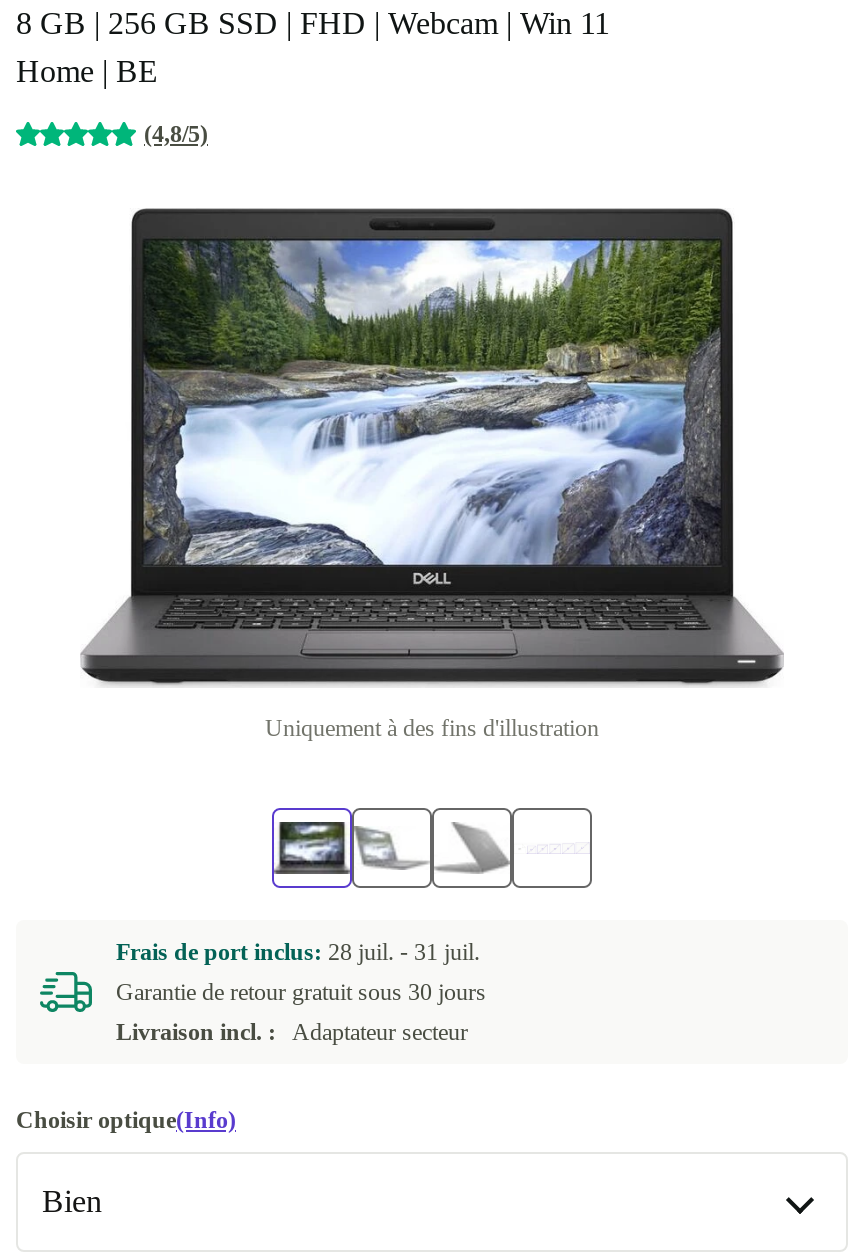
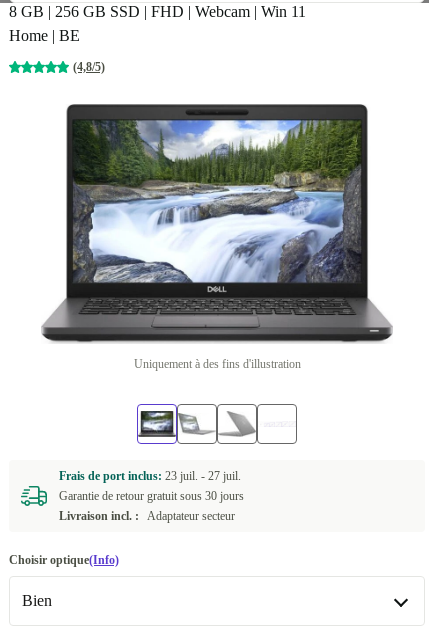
- Frais de port inclus: 28 juil. - 31 juil.
+ Frais de port inclus: 23 juil. - 27 juil.
